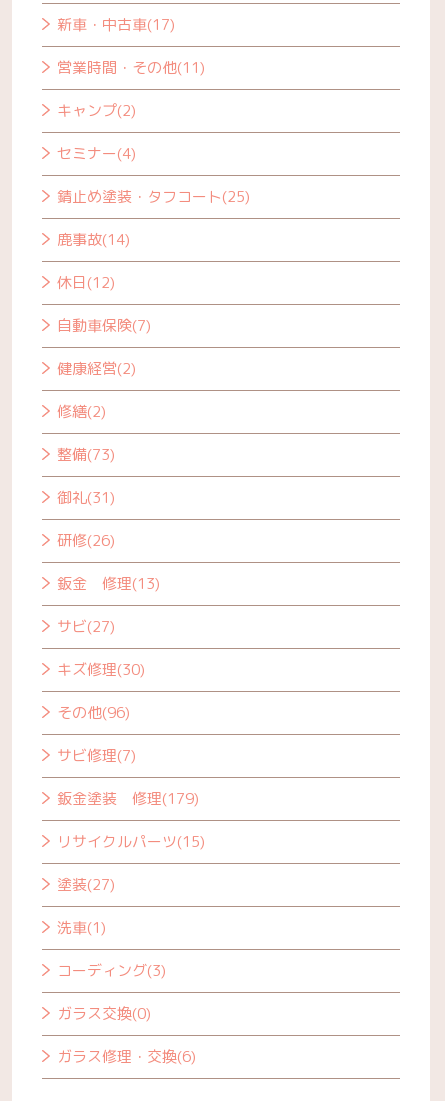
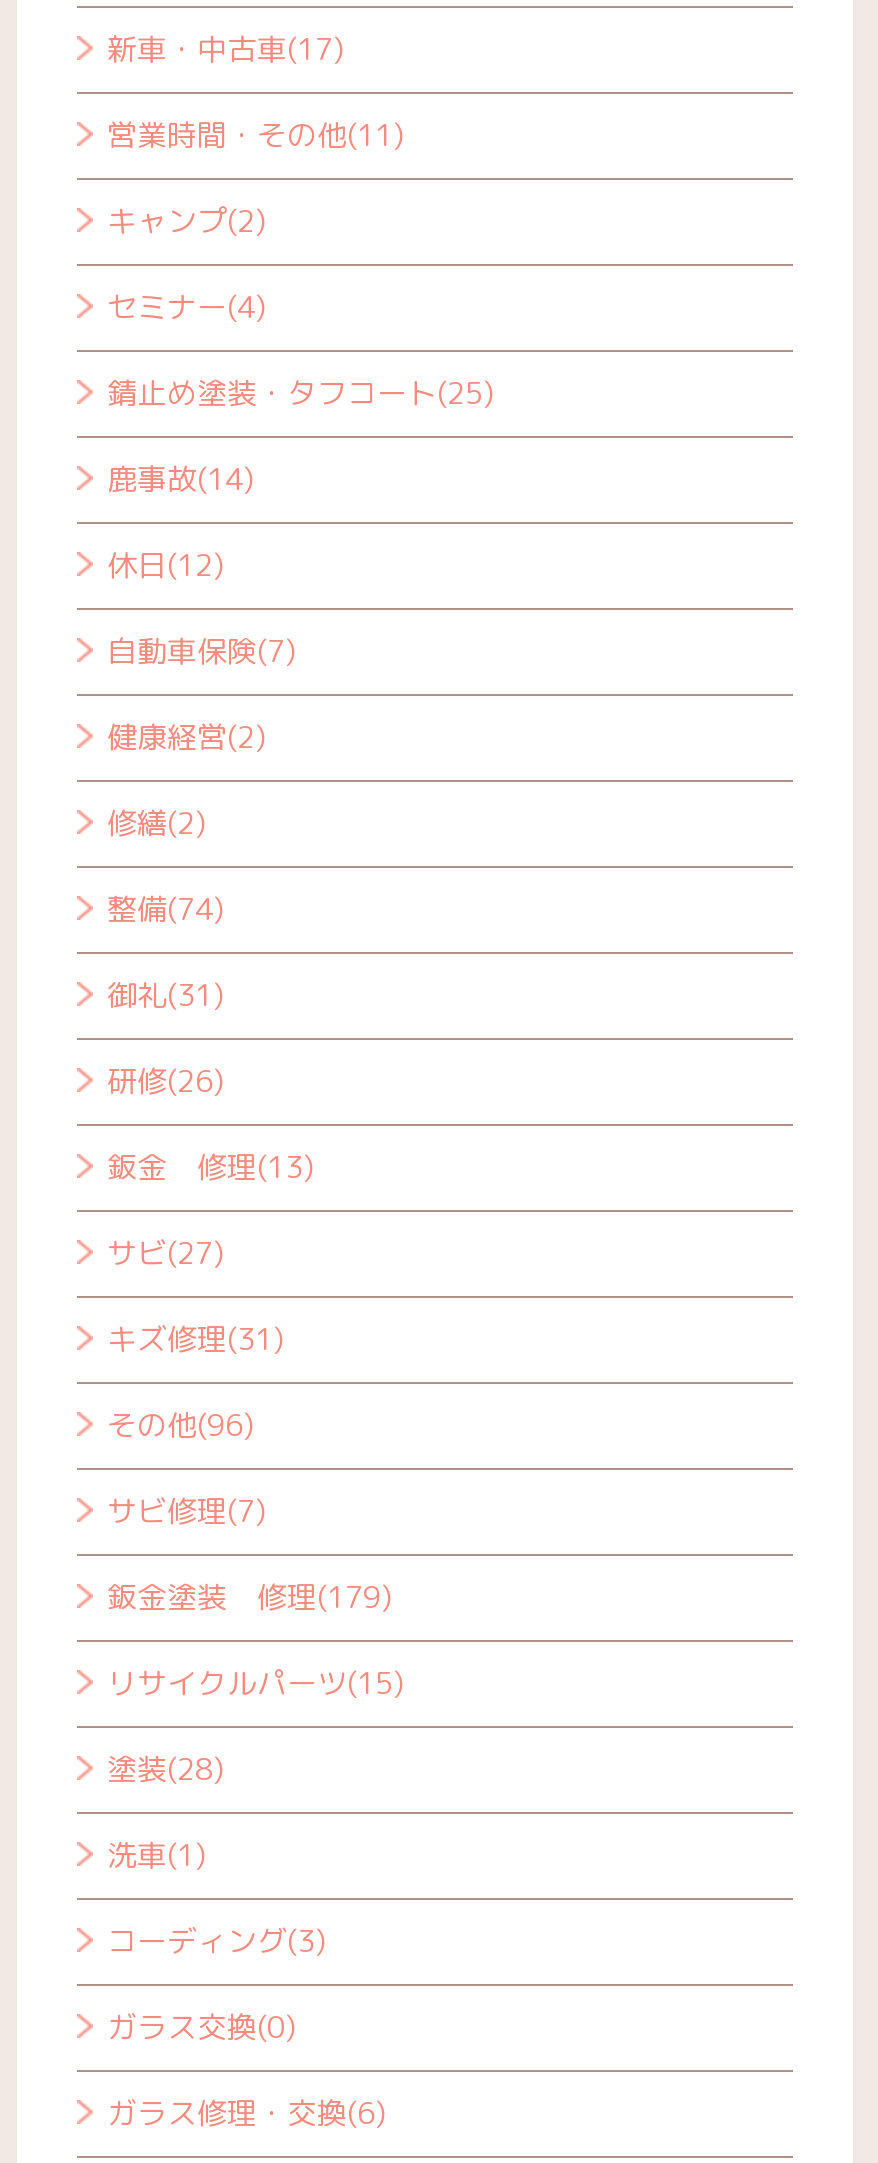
- 整備(73)
+ 整備(74)

- キズ修理(30)
+ キズ修理(31)

- 塗装(27)
+ 塗装(28)
